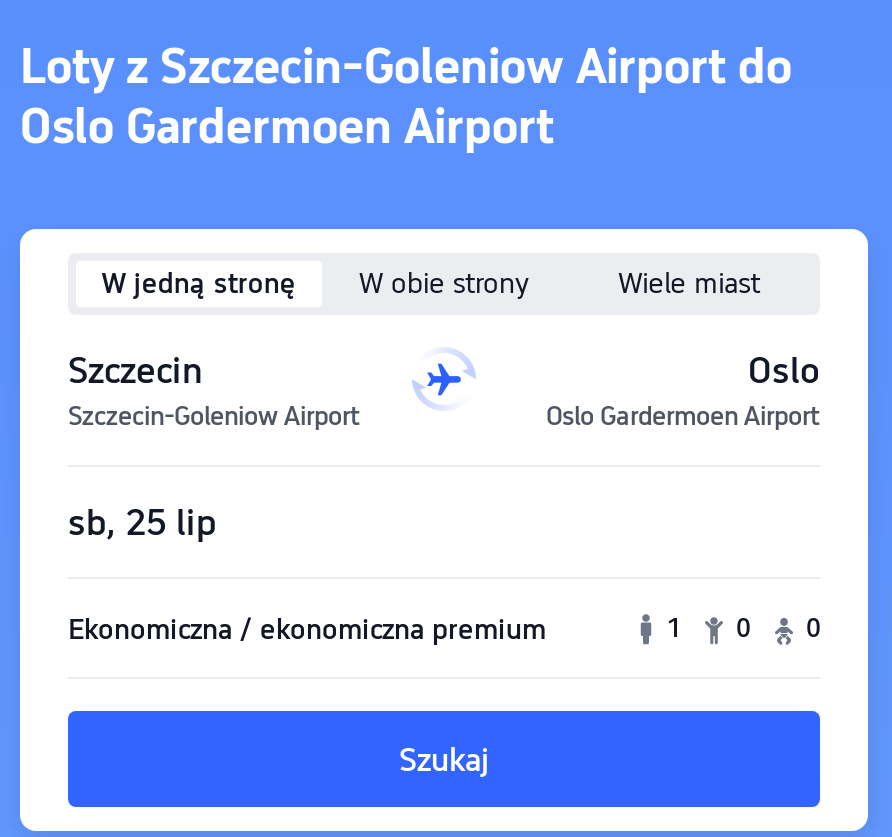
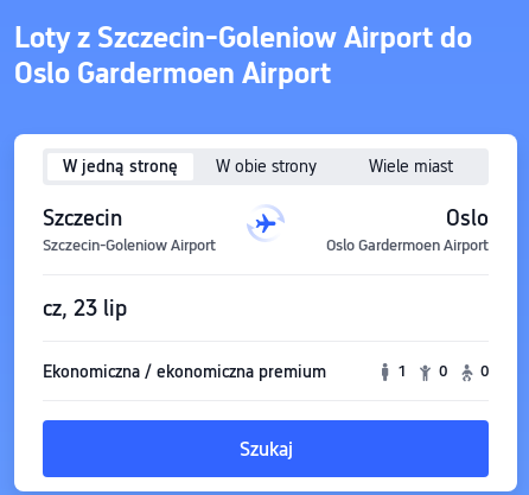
- sb, 25 lip
+ cz, 23 lip
